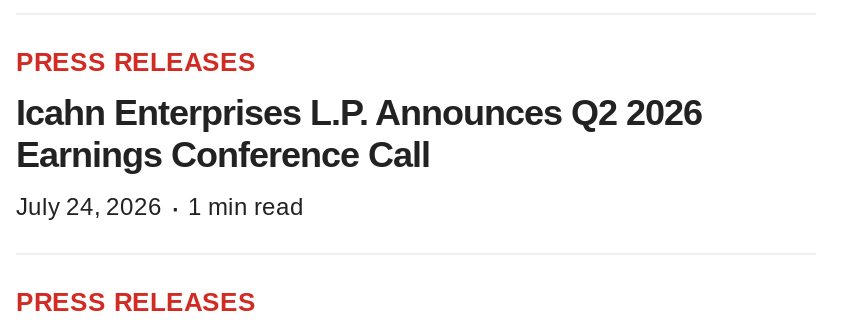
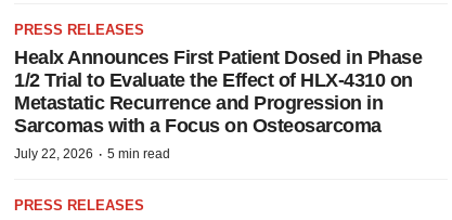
- Icahn Enterprises L.P. Announces Q2 2026
- Earnings Conference Call
- July 24, 2026 · 1 min read
+ Healx Announces First Patient Dosed in Phase
+ 1/2 Trial to Evaluate the Effect of HLX-4310 on
+ Metastatic Recurrence and Progression in
+ Sarcomas with a Focus on Osteosarcoma
+ July 22, 2026 · 5 min read
